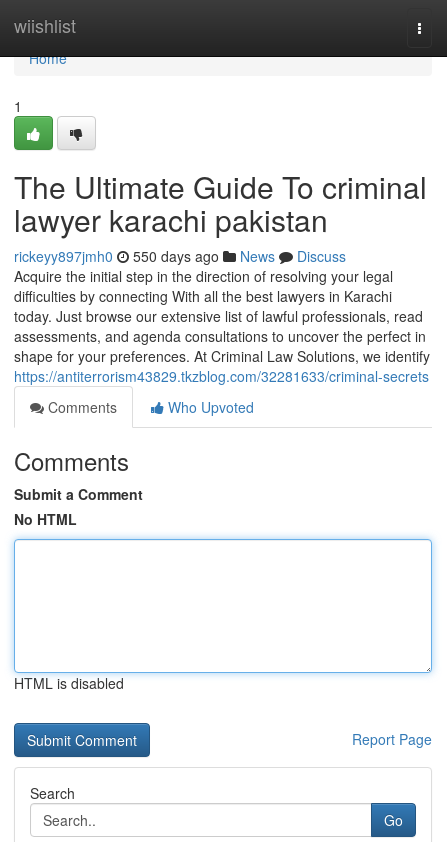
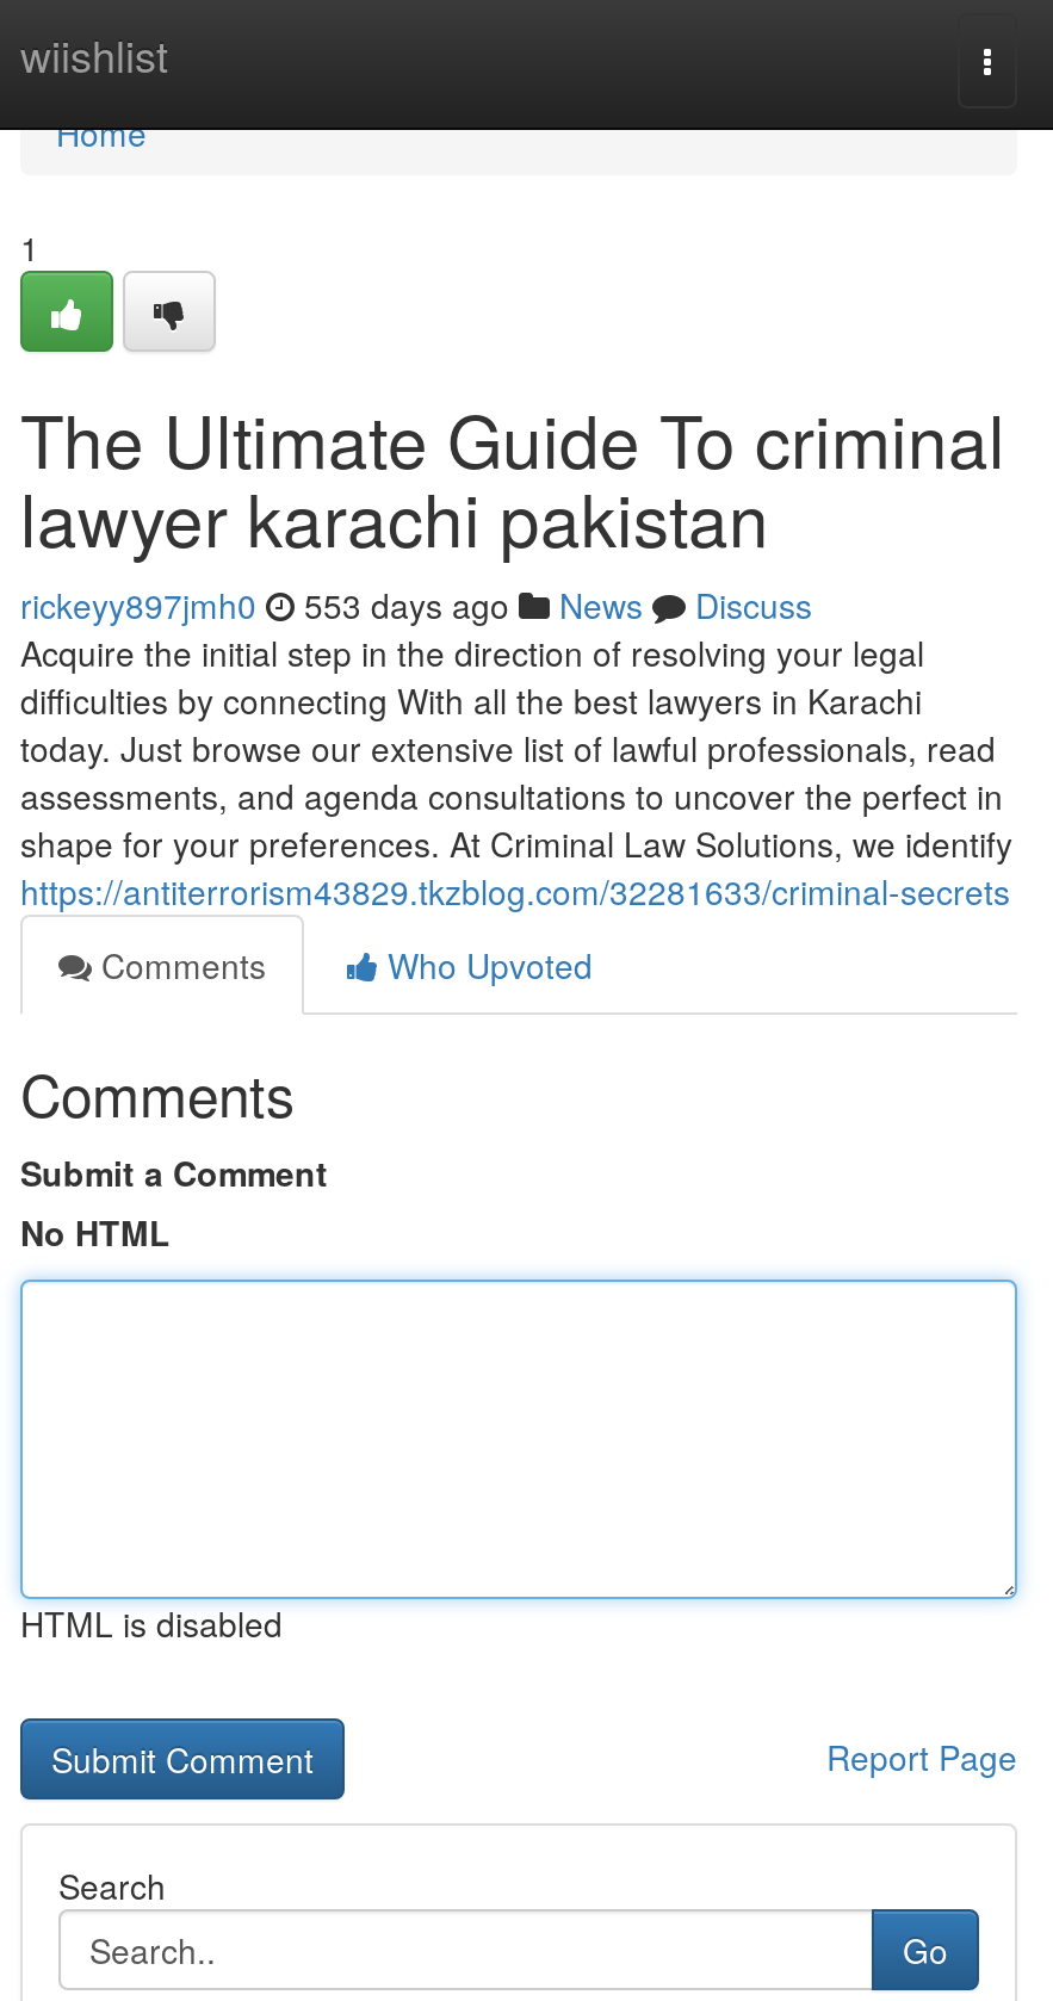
- rickeyy897jmh0 550 days ago News Discuss
+ rickeyy897jmh0 553 days ago News Discuss
